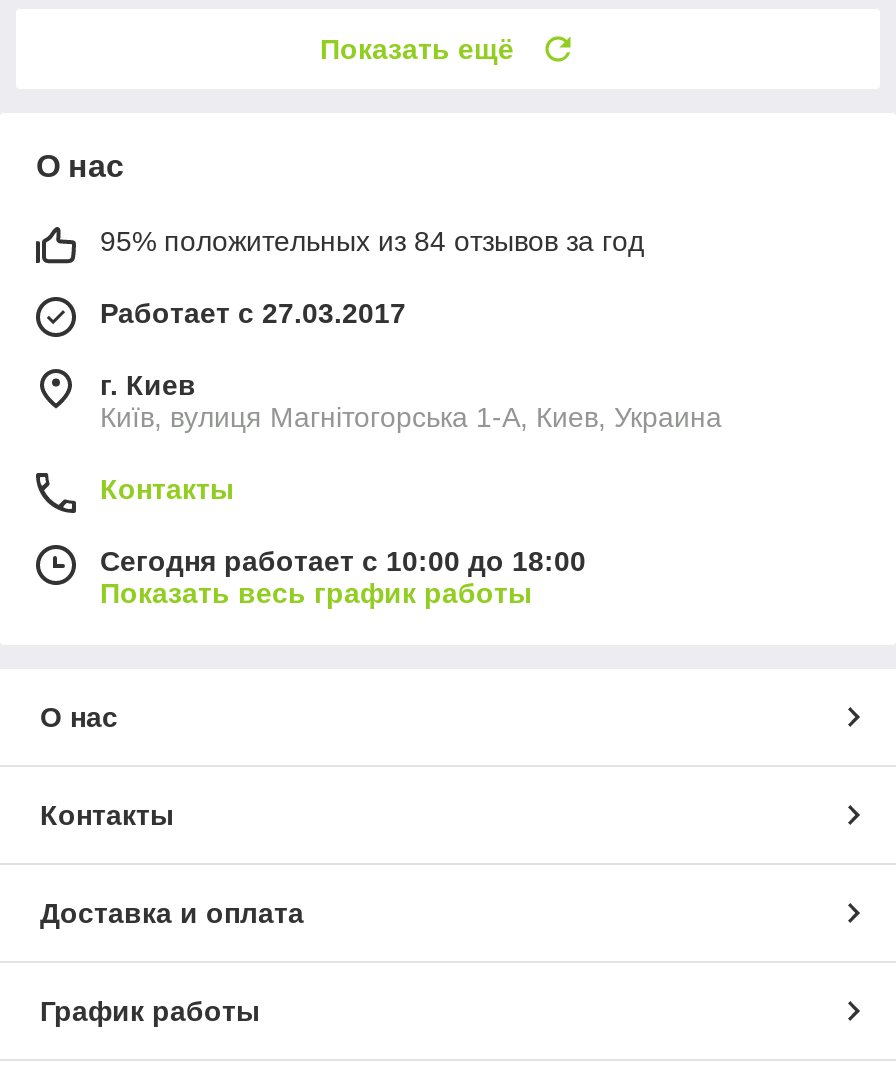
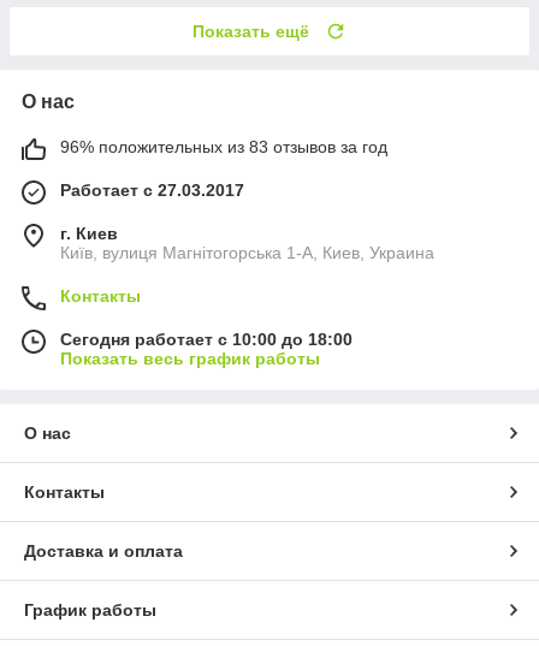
- 95% положительных из 84 отзывов за год
+ 96% положительных из 83 отзывов за год
